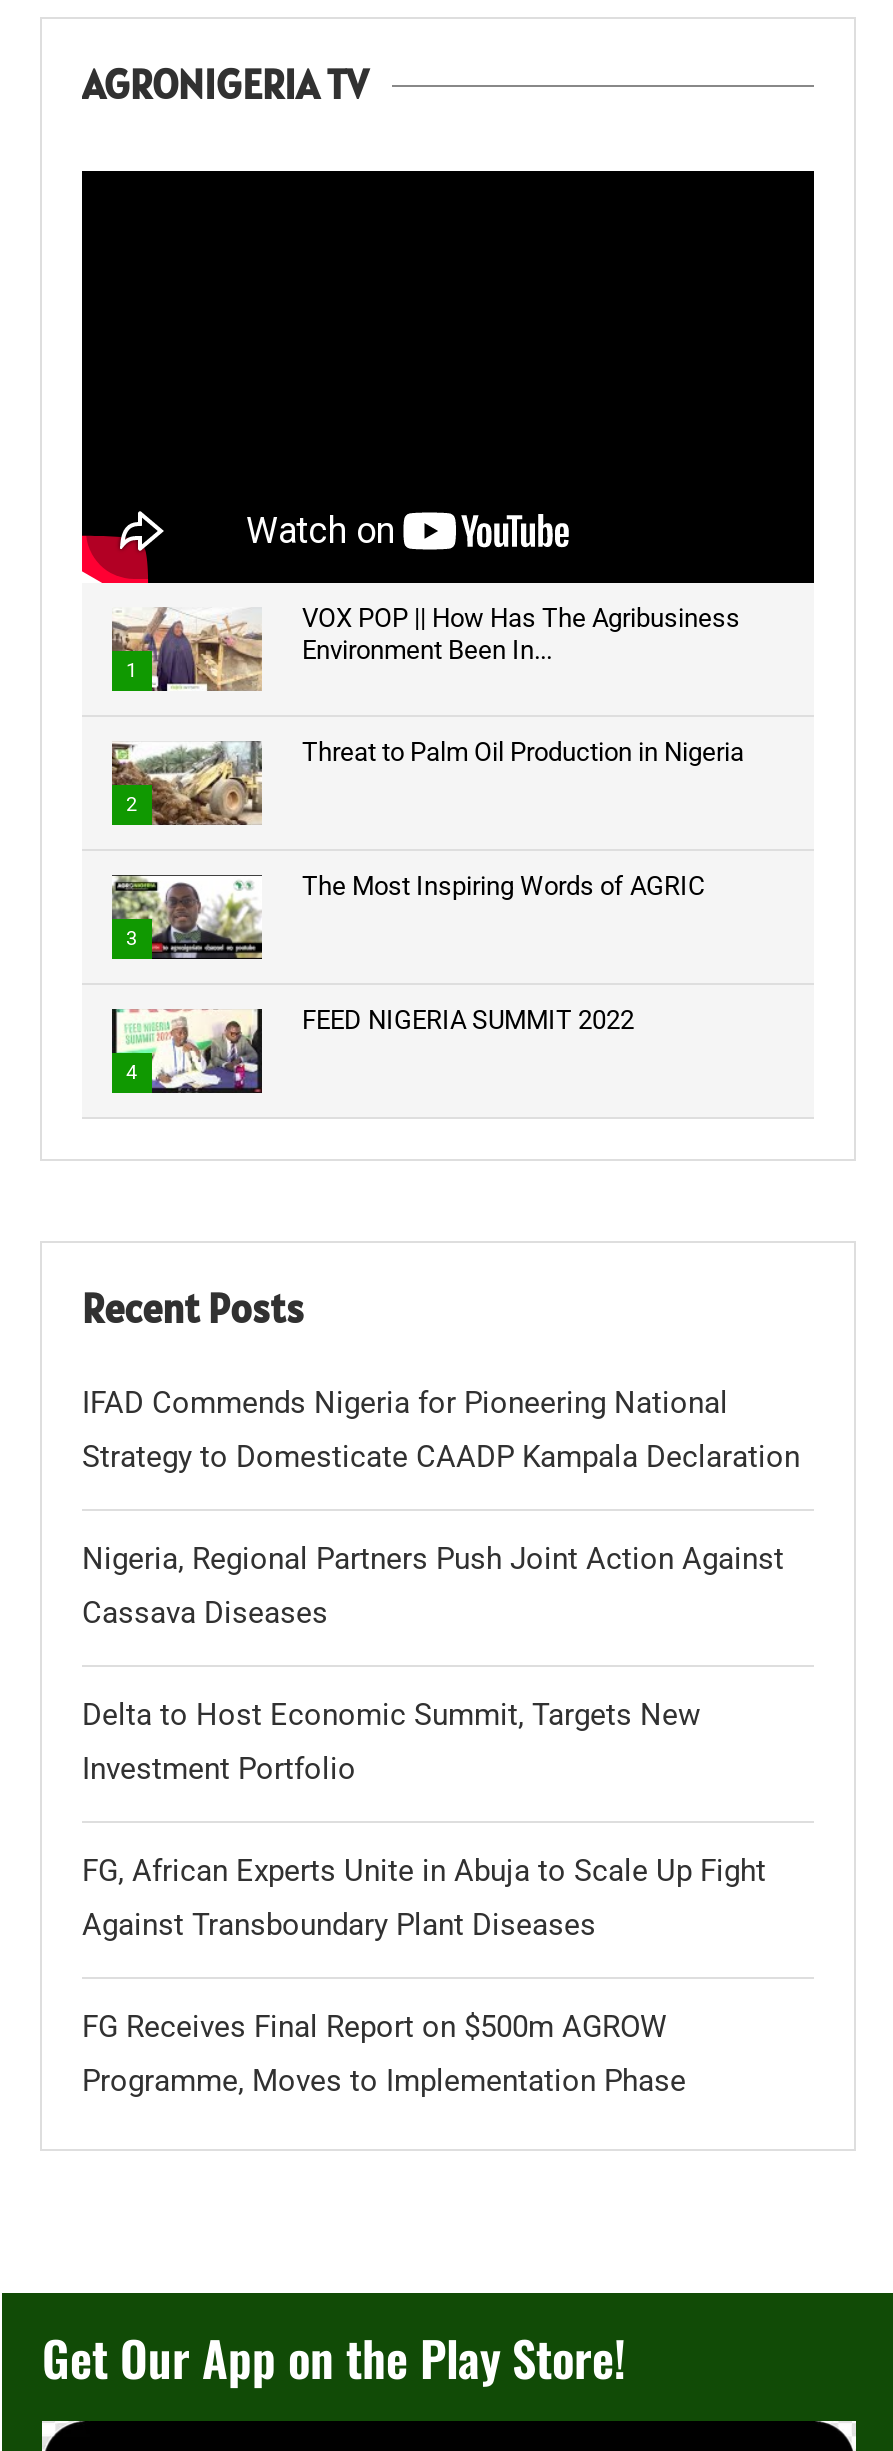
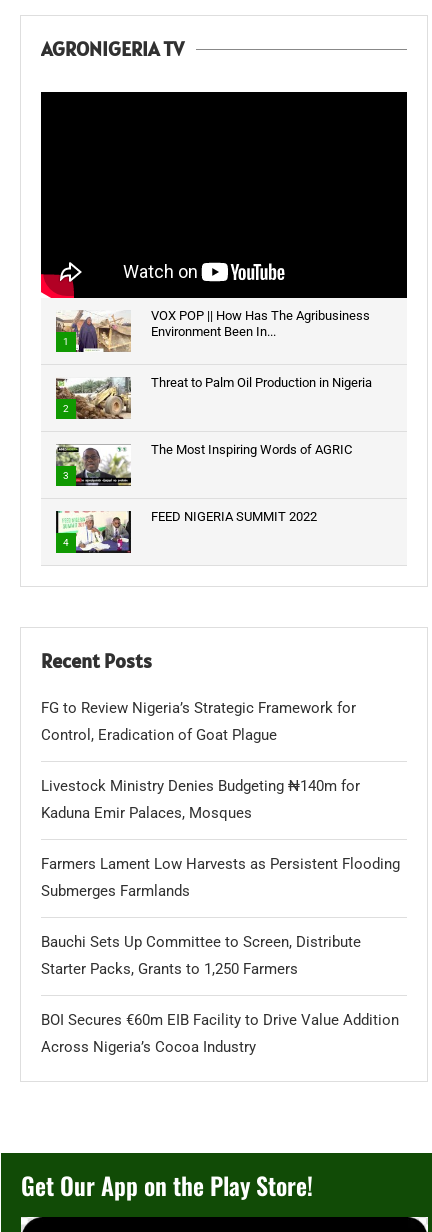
- IFAD Commends Nigeria for Pioneering National
+ FG to Review Nigeria’s Strategic Framework for

- Strategy to Domesticate CAADP Kampala Declaration
+ Control, Eradication of Goat Plague

- Nigeria, Regional Partners Push Joint Action Against
+ Livestock Ministry Denies Budgeting ₦140m for

- Cassava Diseases
+ Kaduna Emir Palaces, Mosques

- Delta to Host Economic Summit, Targets New
+ Farmers Lament Low Harvests as Persistent Flooding

- Investment Portfolio
+ Submerges Farmlands

- FG, African Experts Unite in Abuja to Scale Up Fight
+ Bauchi Sets Up Committee to Screen, Distribute

- Against Transboundary Plant Diseases
+ Starter Packs, Grants to 1,250 Farmers

- FG Receives Final Report on $500m AGROW
+ BOI Secures €60m EIB Facility to Drive Value Addition

- Programme, Moves to Implementation Phase
+ Across Nigeria’s Cocoa Industry
